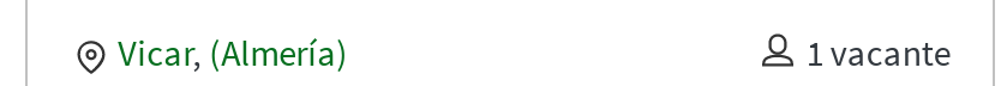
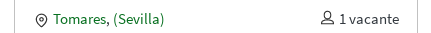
- Vicar, (Almería)
+ Tomares, (Sevilla)
